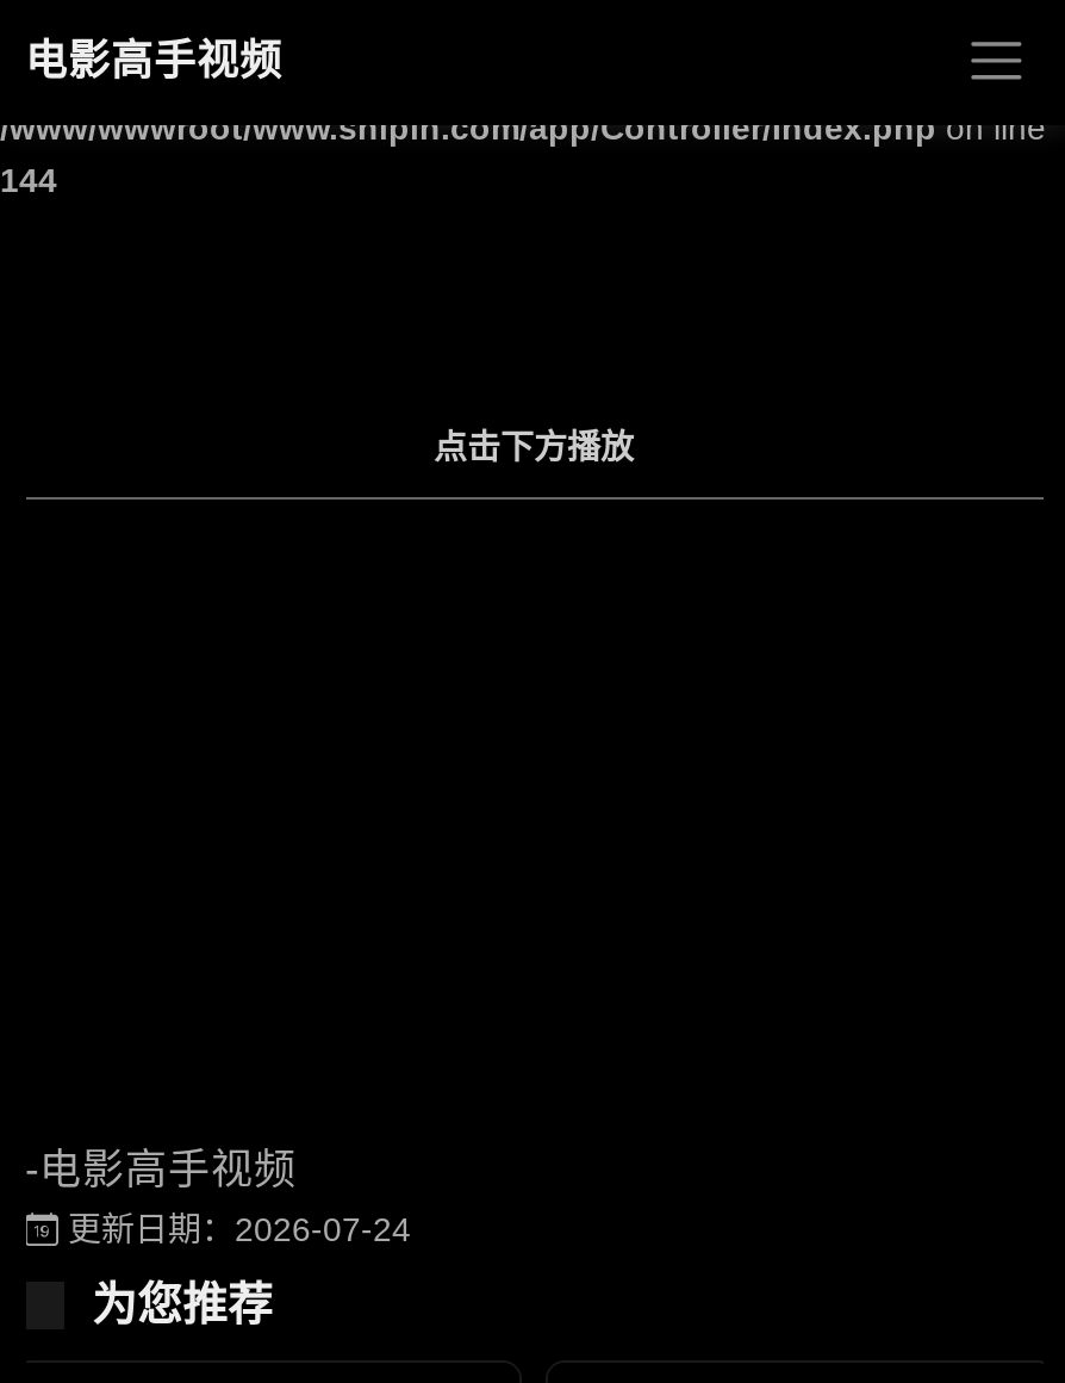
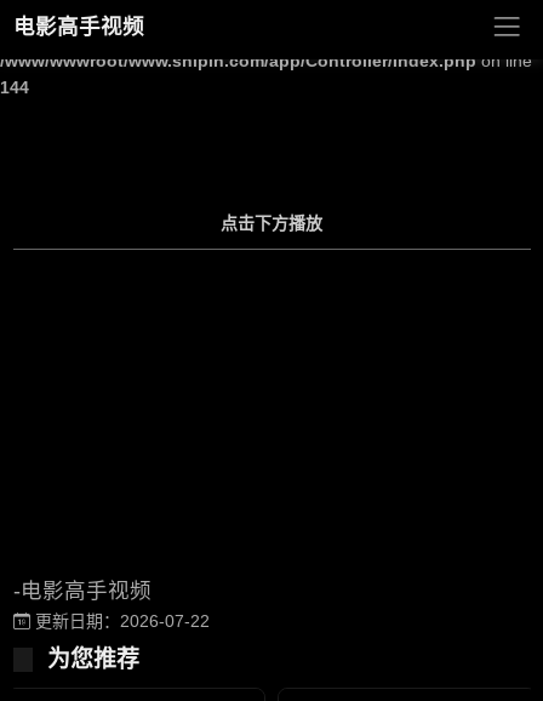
- 更新日期：2026-07-24
+ 更新日期：2026-07-22
